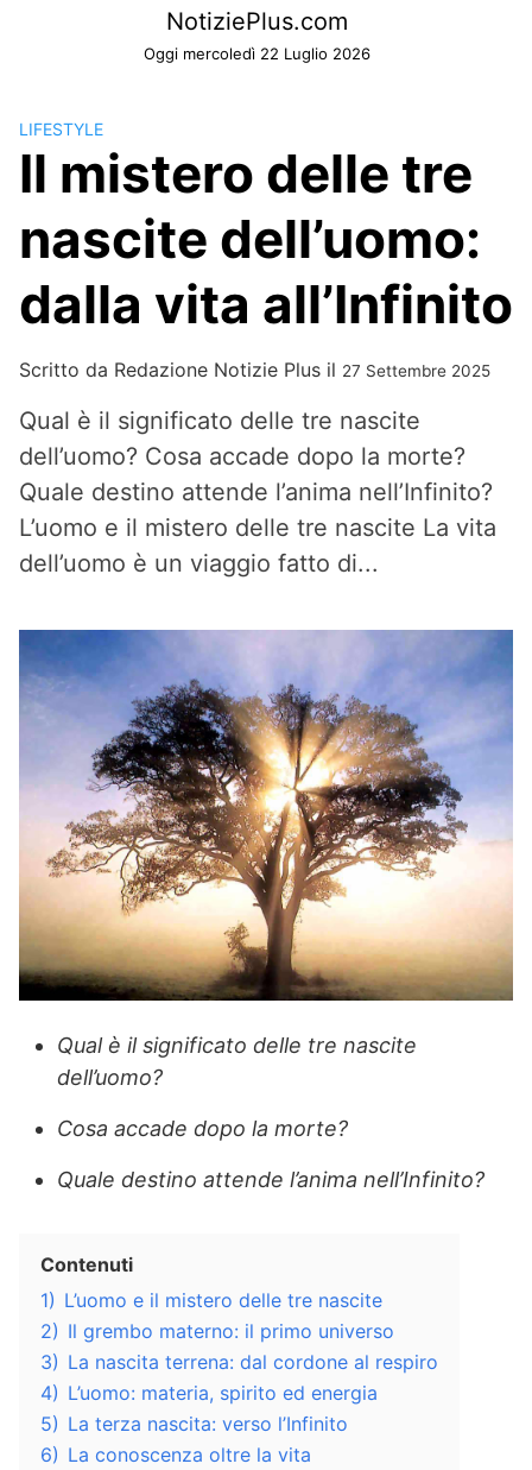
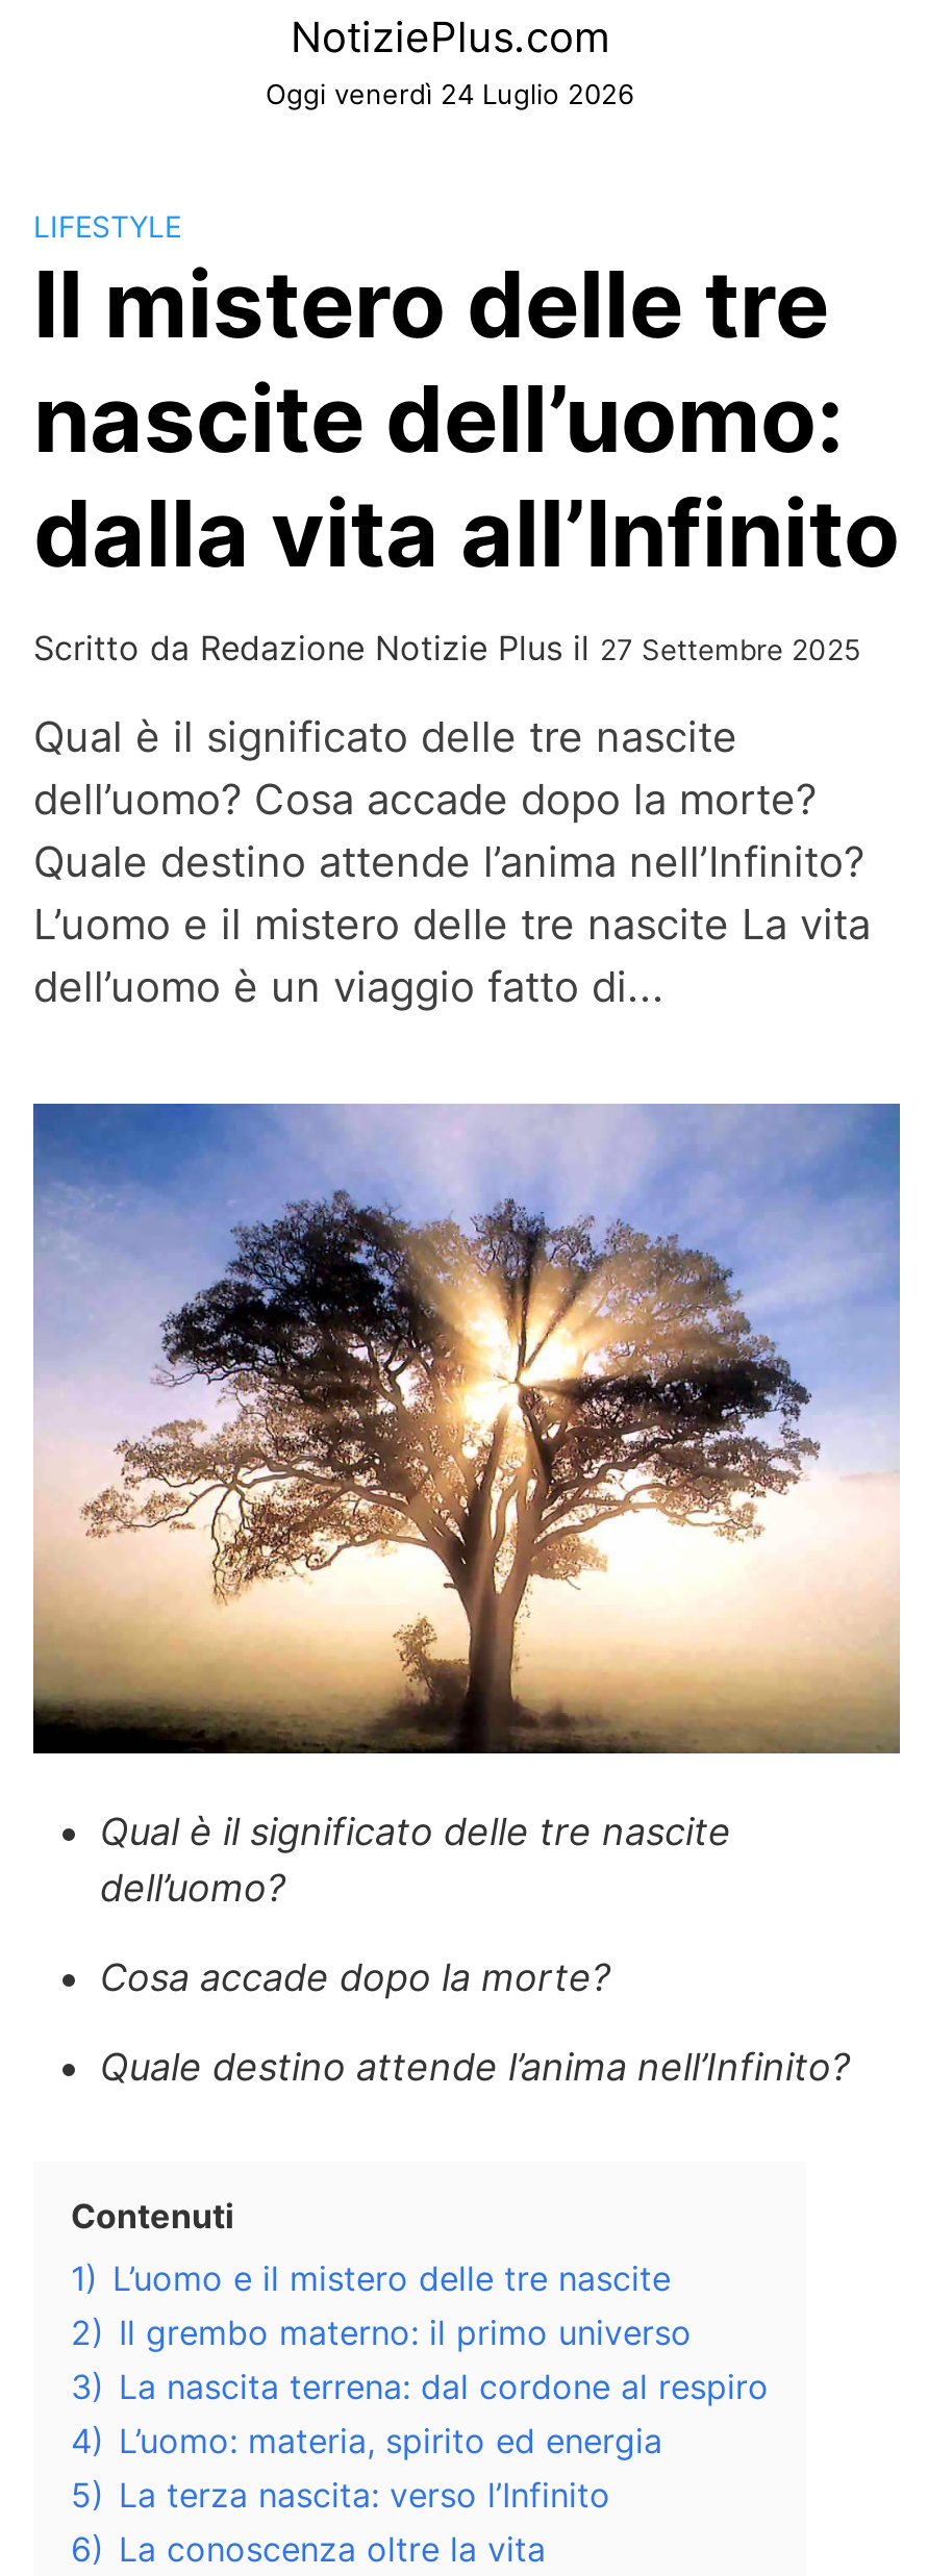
- Oggi mercoledì 22 Luglio 2026
+ Oggi venerdì 24 Luglio 2026
